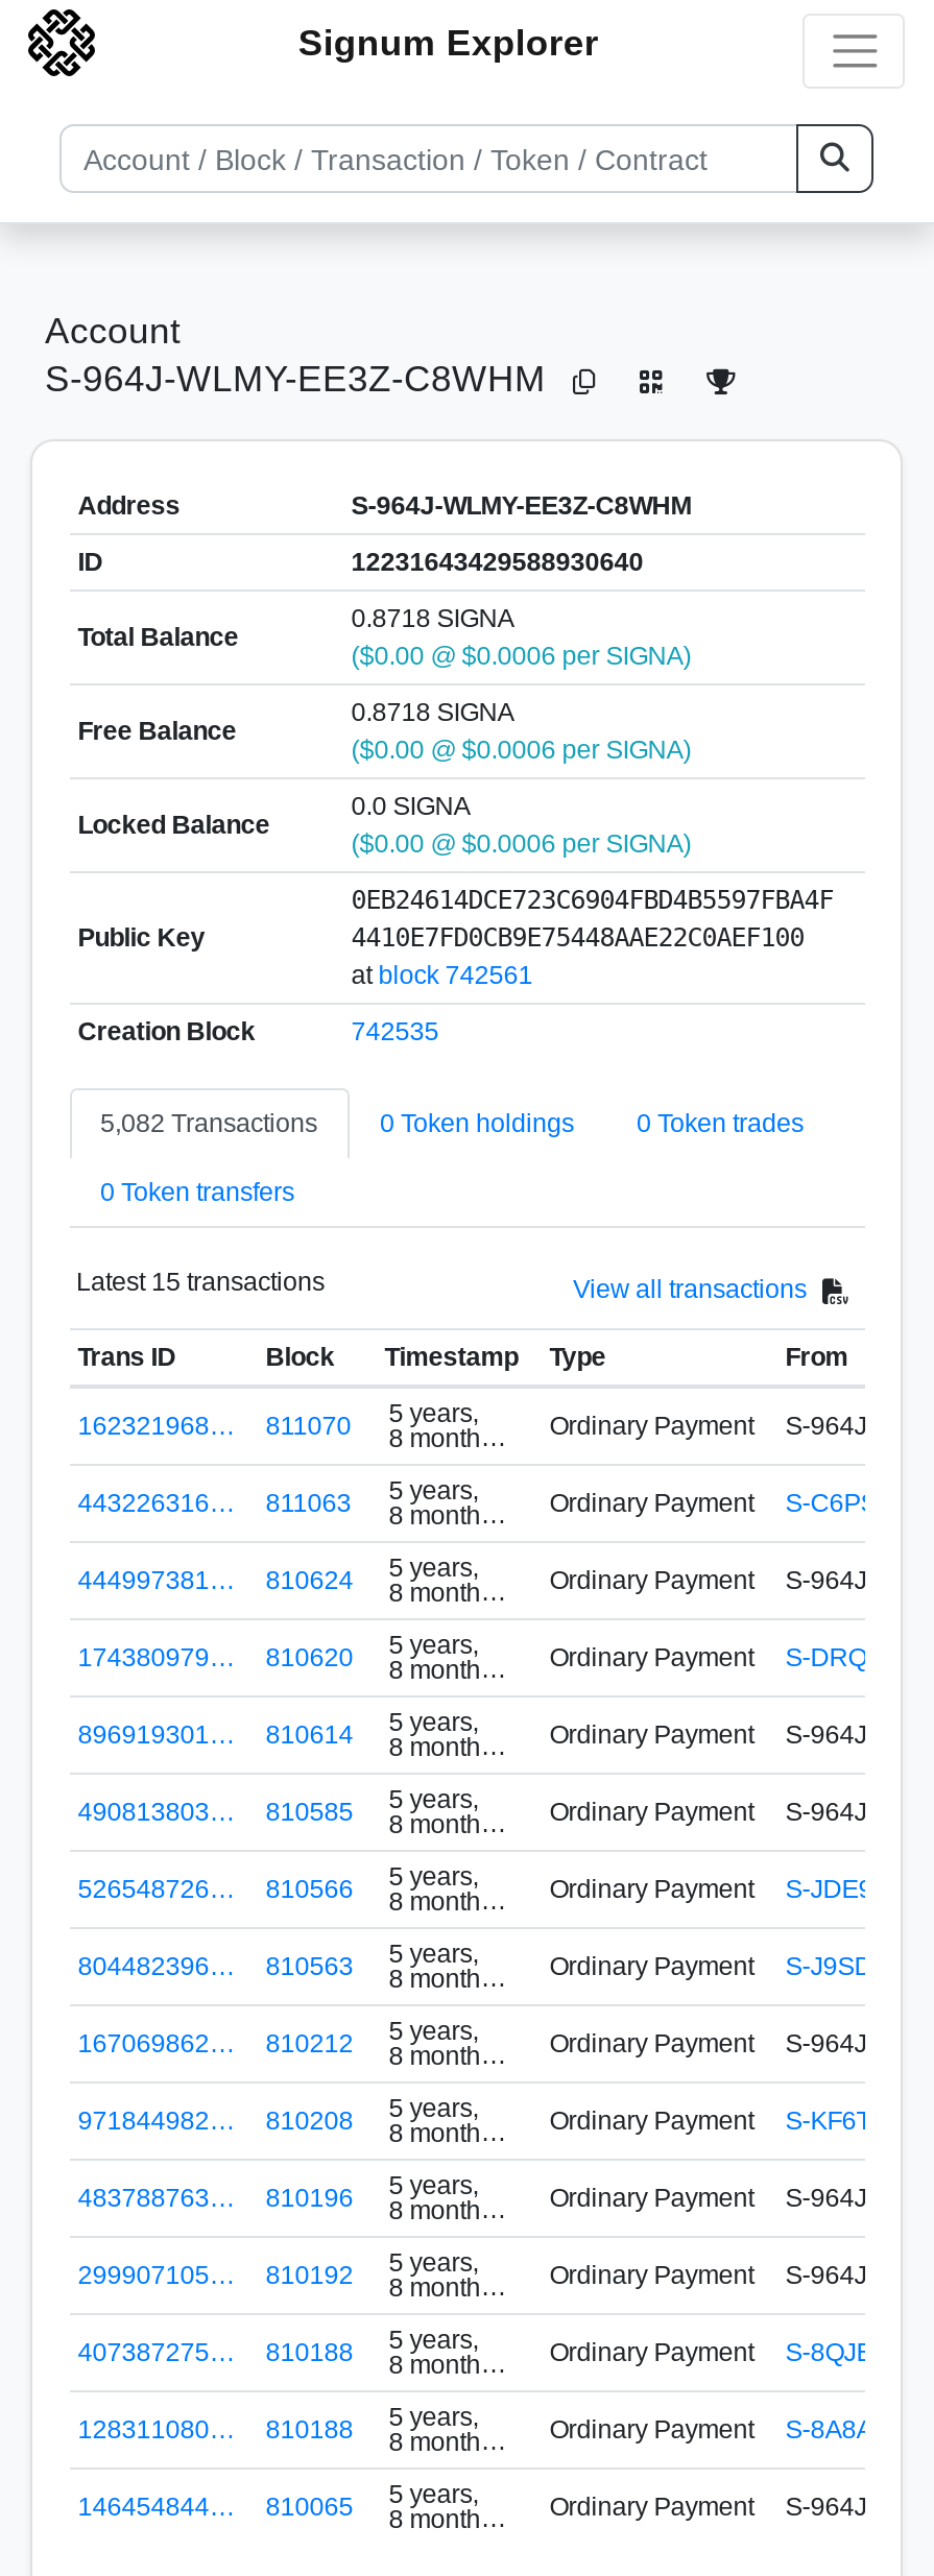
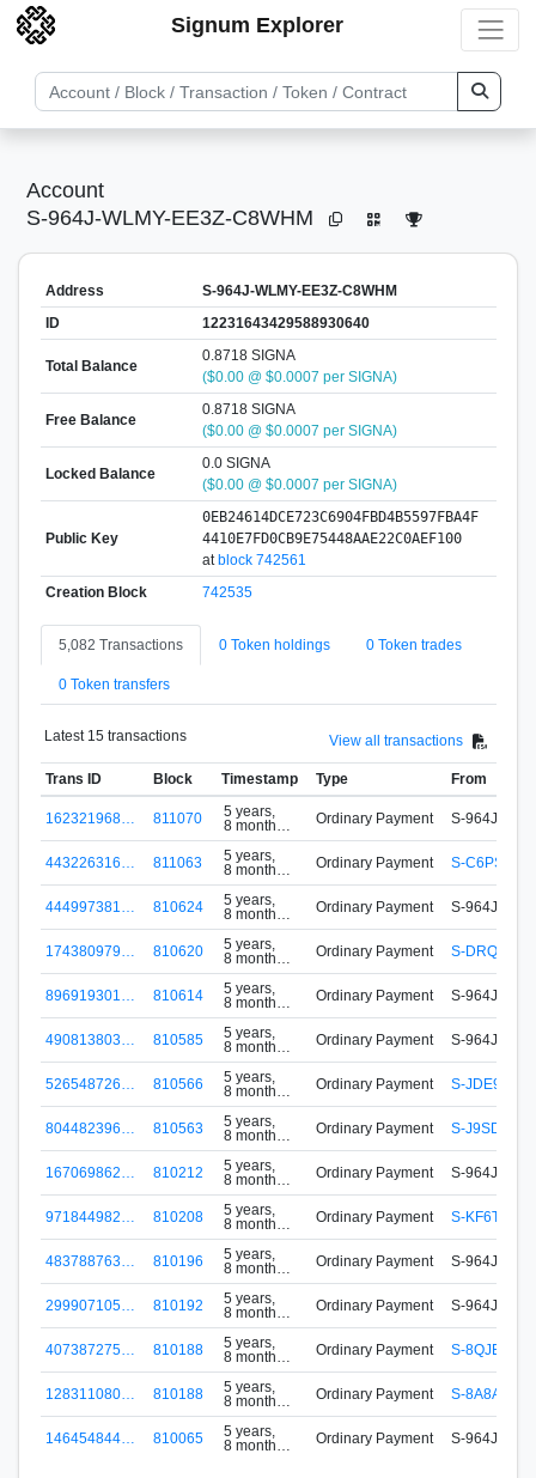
- ($0.00 @ $0.0006 per SIGNA)
+ ($0.00 @ $0.0007 per SIGNA)

- ($0.00 @ $0.0006 per SIGNA)
+ ($0.00 @ $0.0007 per SIGNA)

- ($0.00 @ $0.0006 per SIGNA)
+ ($0.00 @ $0.0007 per SIGNA)
